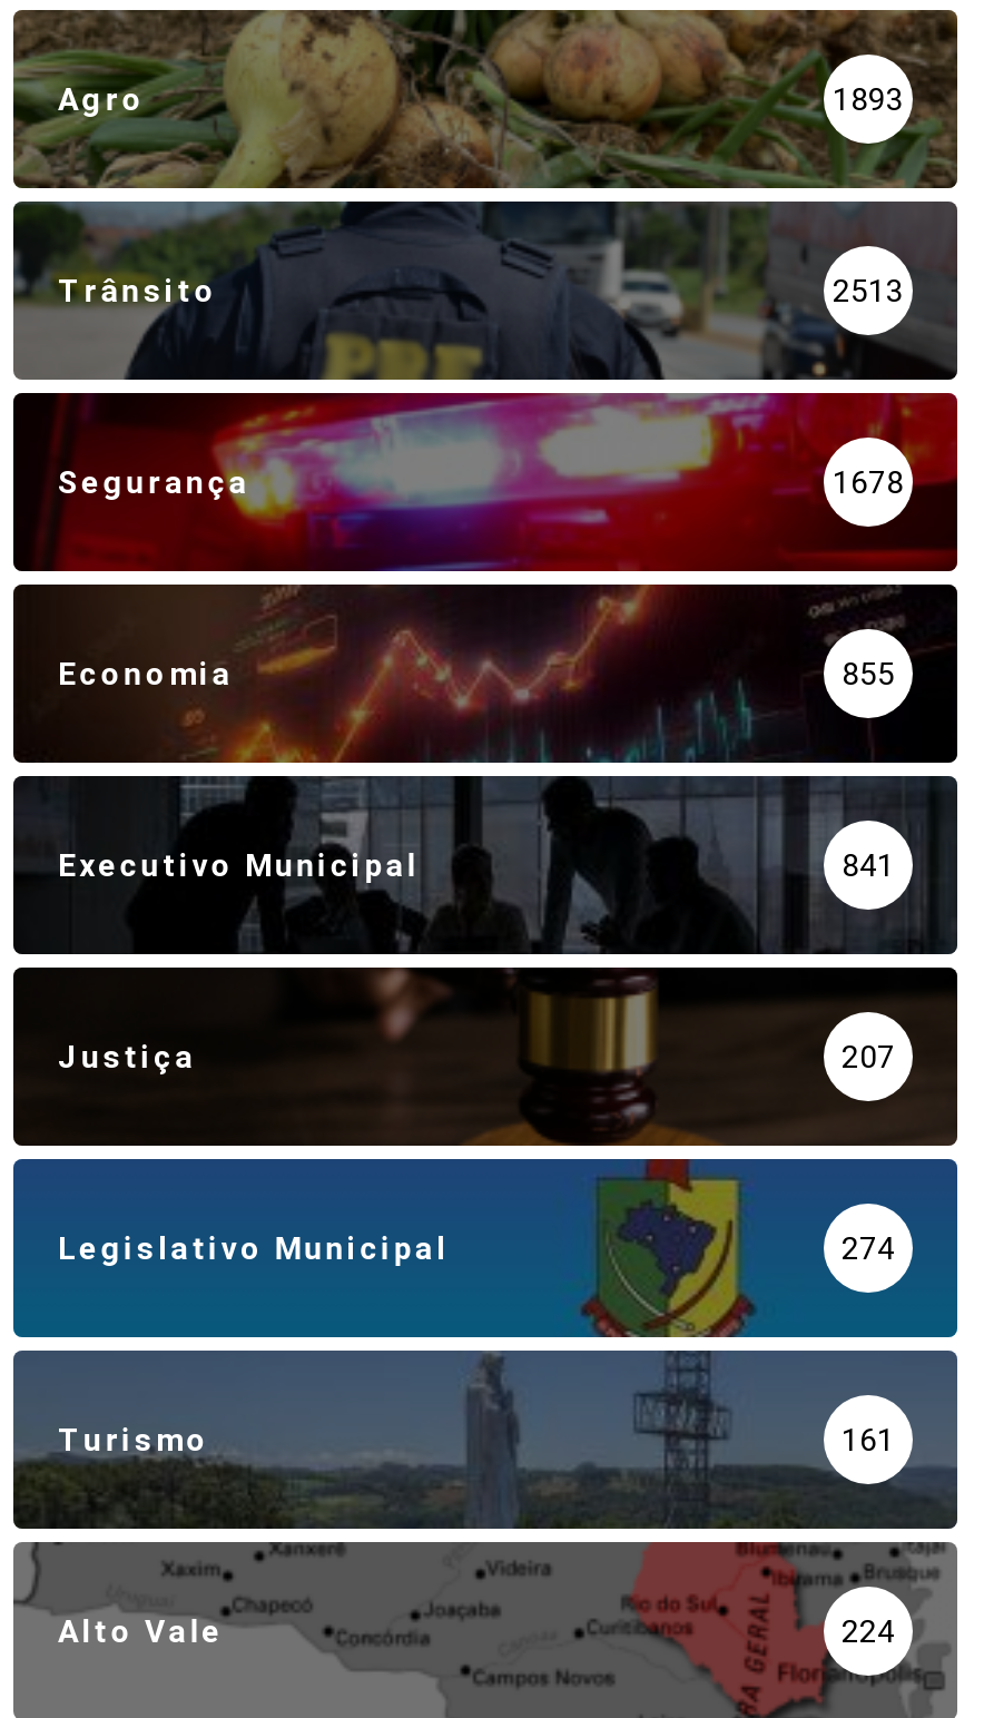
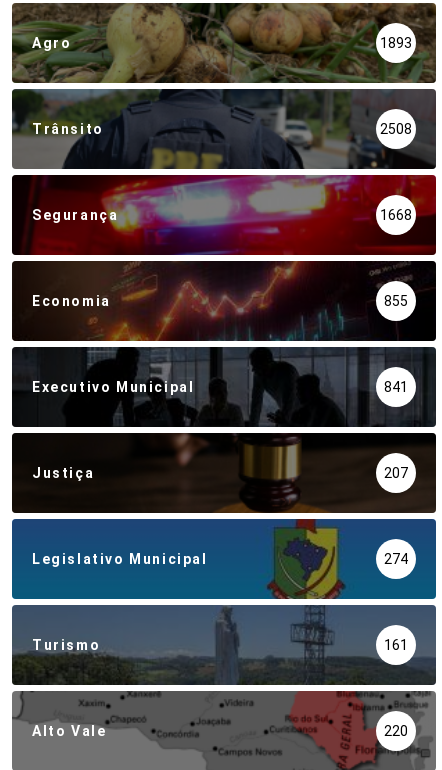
- 2513
+ 2508

- 1678
+ 1668

- 224
+ 220
